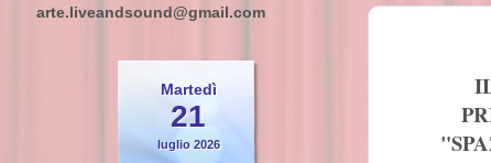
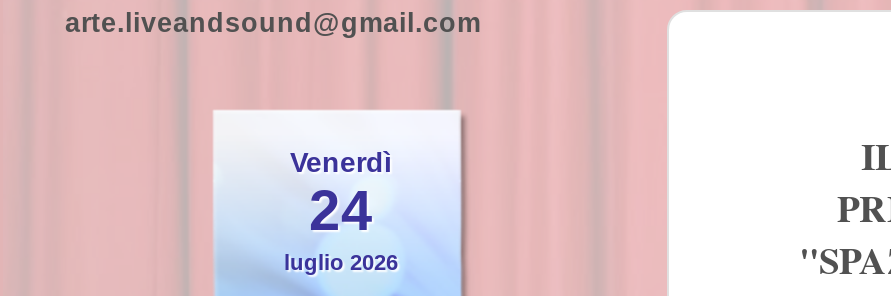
- Martedì
- 21
+ Venerdì
+ 24
